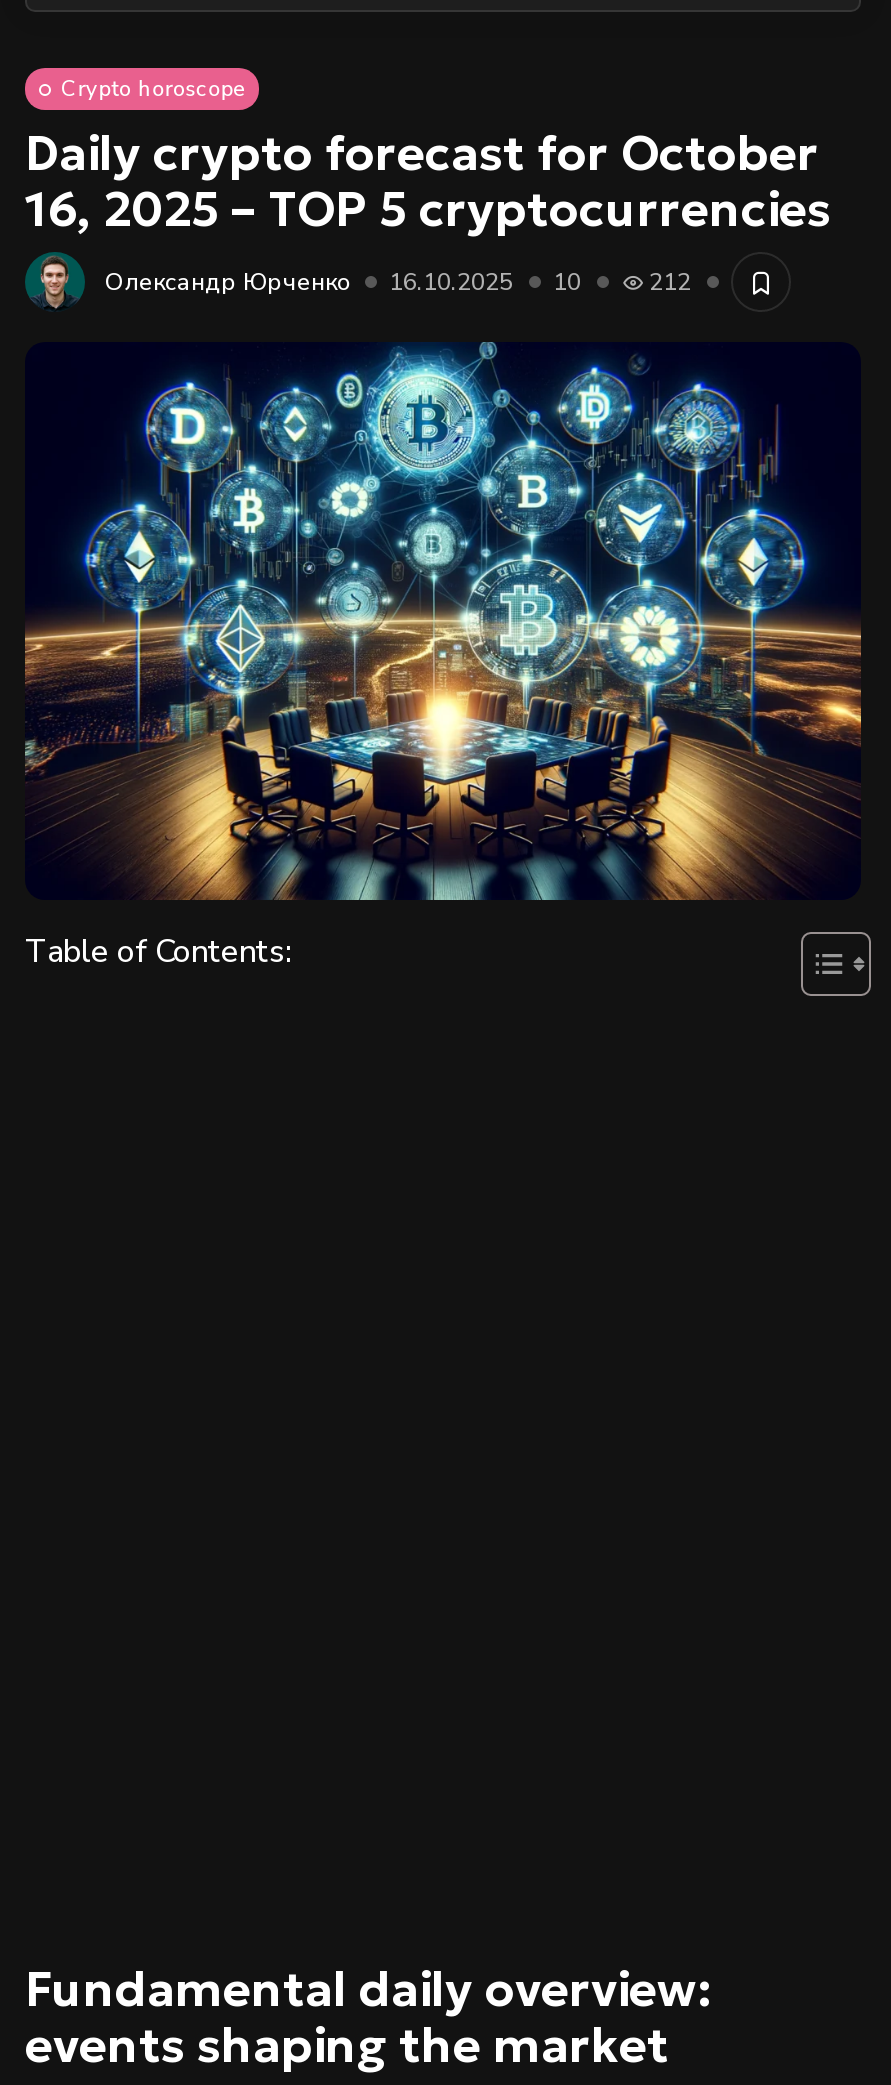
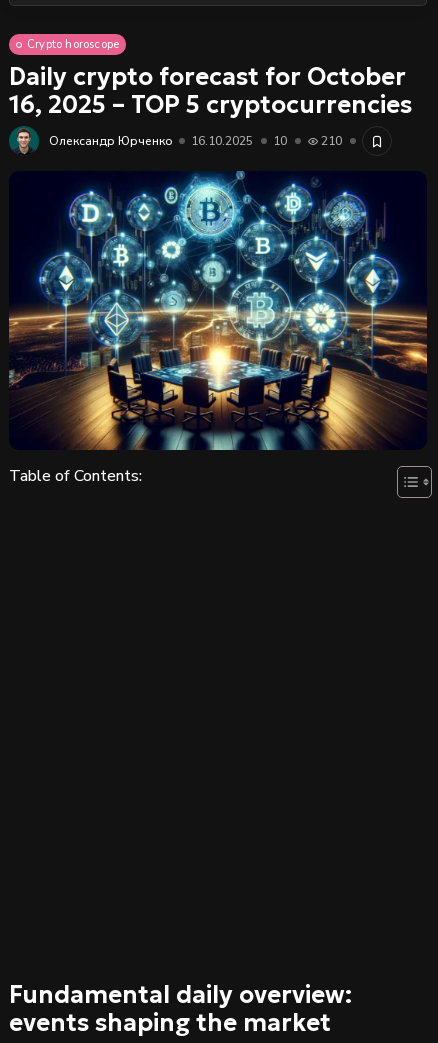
- 212
+ 210
